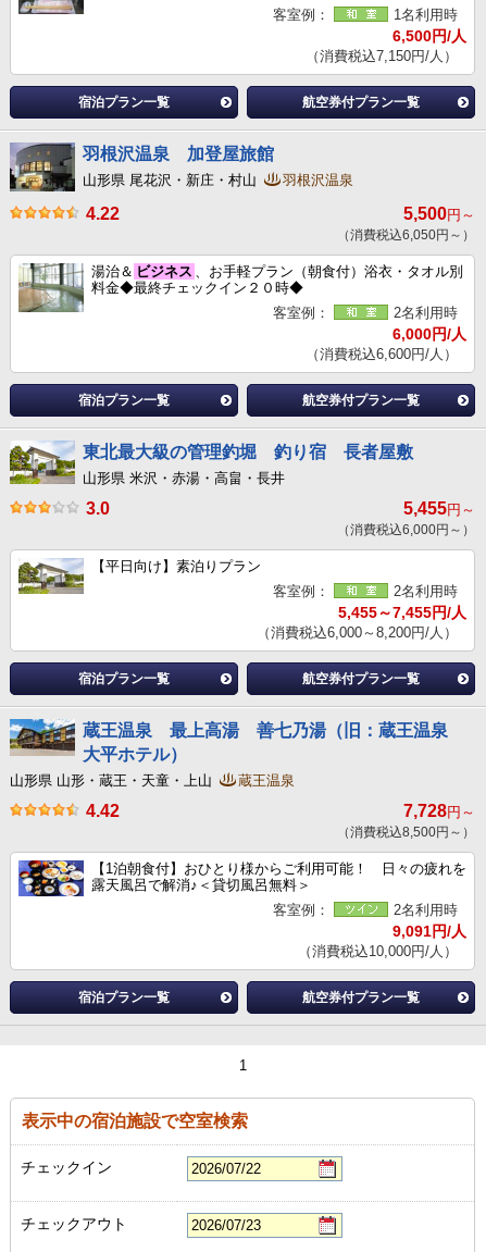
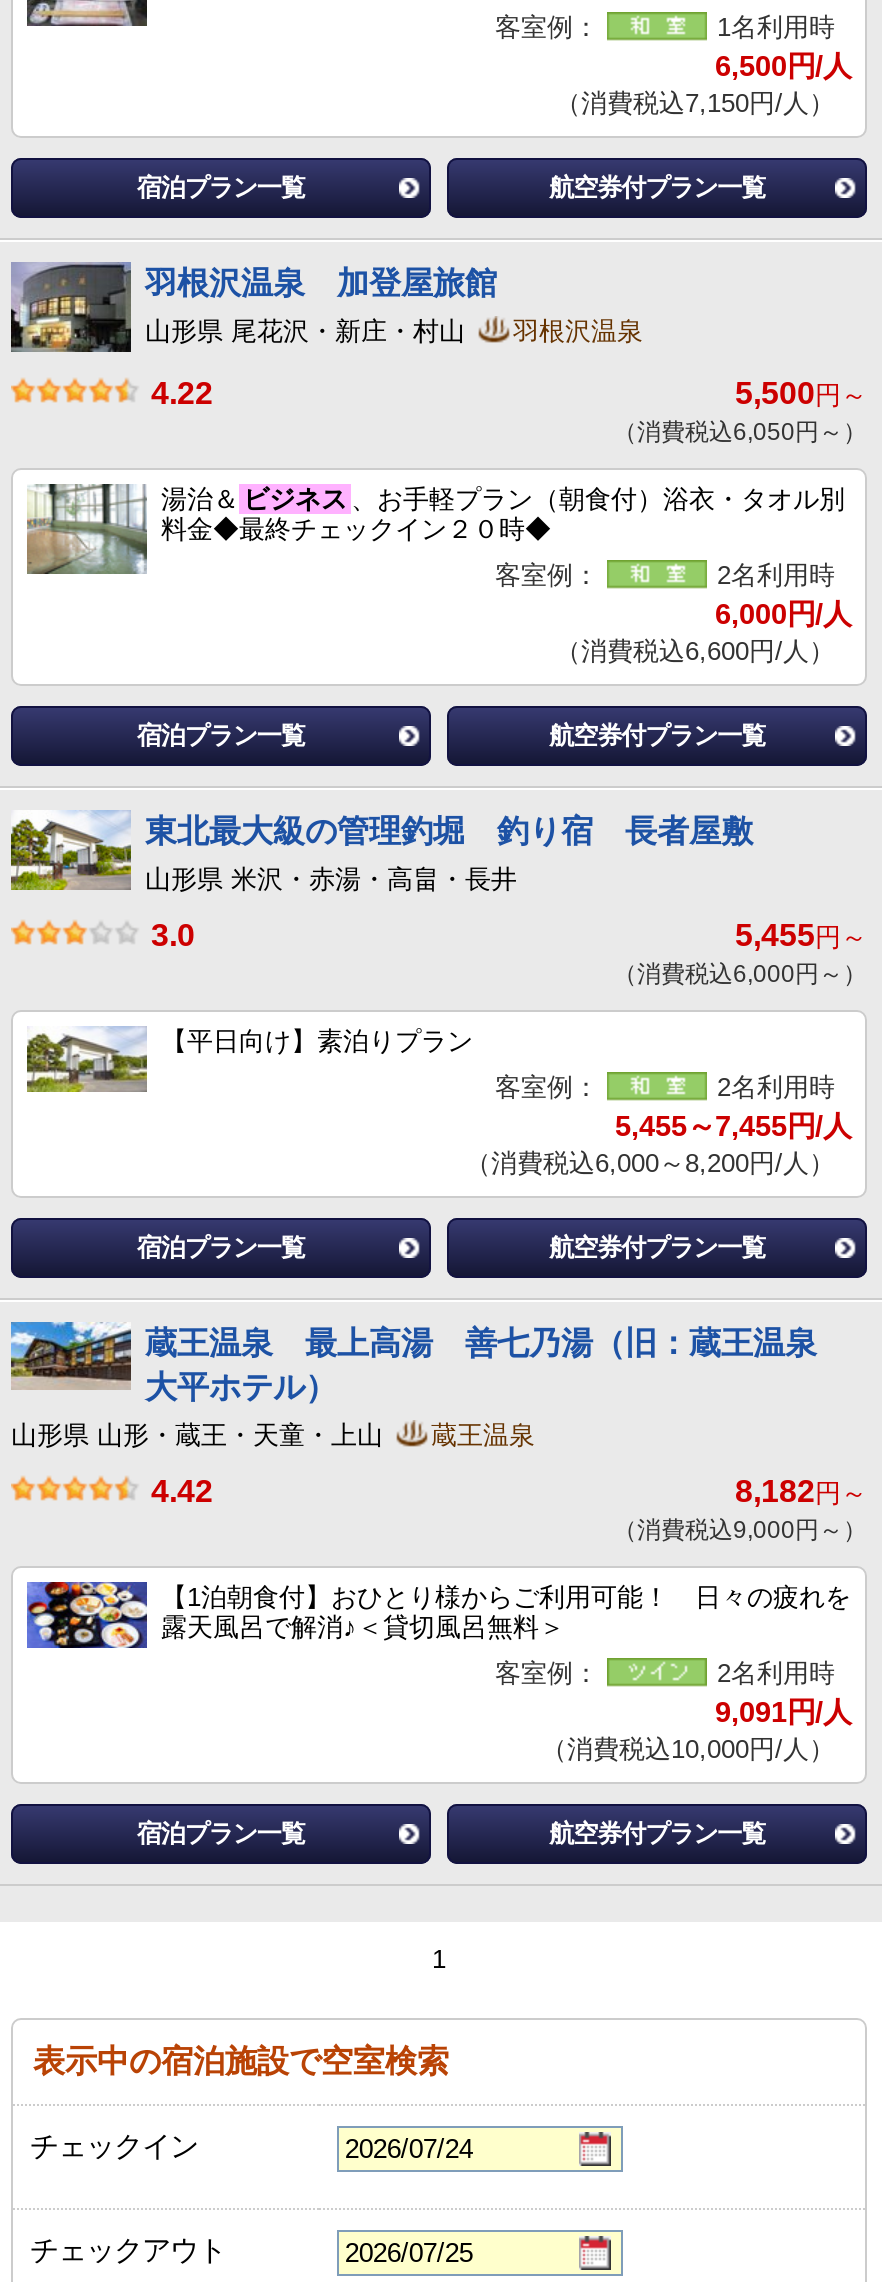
- 7,728円～
+ 8,182円～

- （消費税込8,500円～）
+ （消費税込9,000円～）
